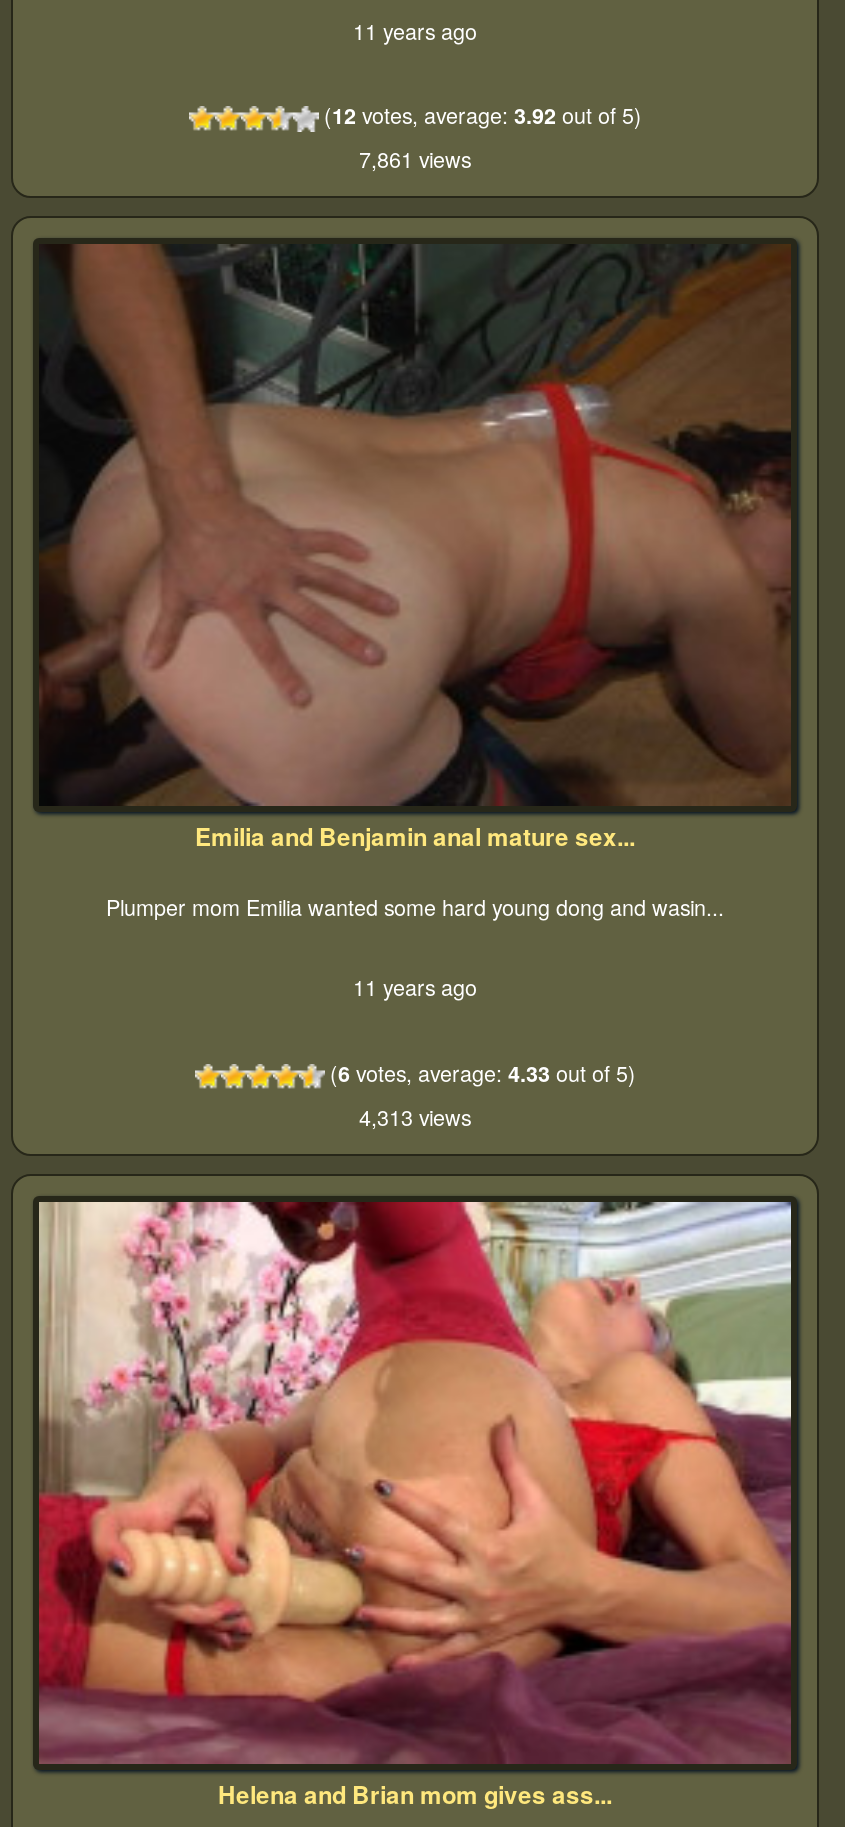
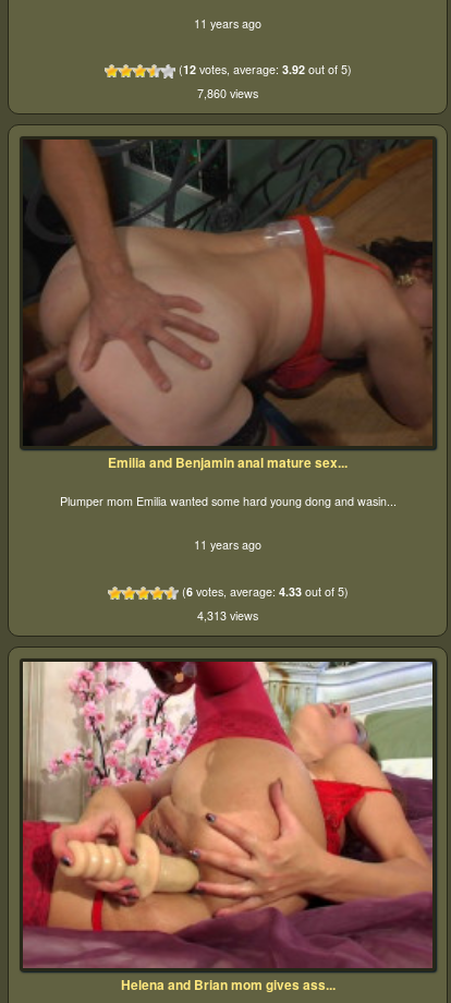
- 7,861 views
+ 7,860 views
